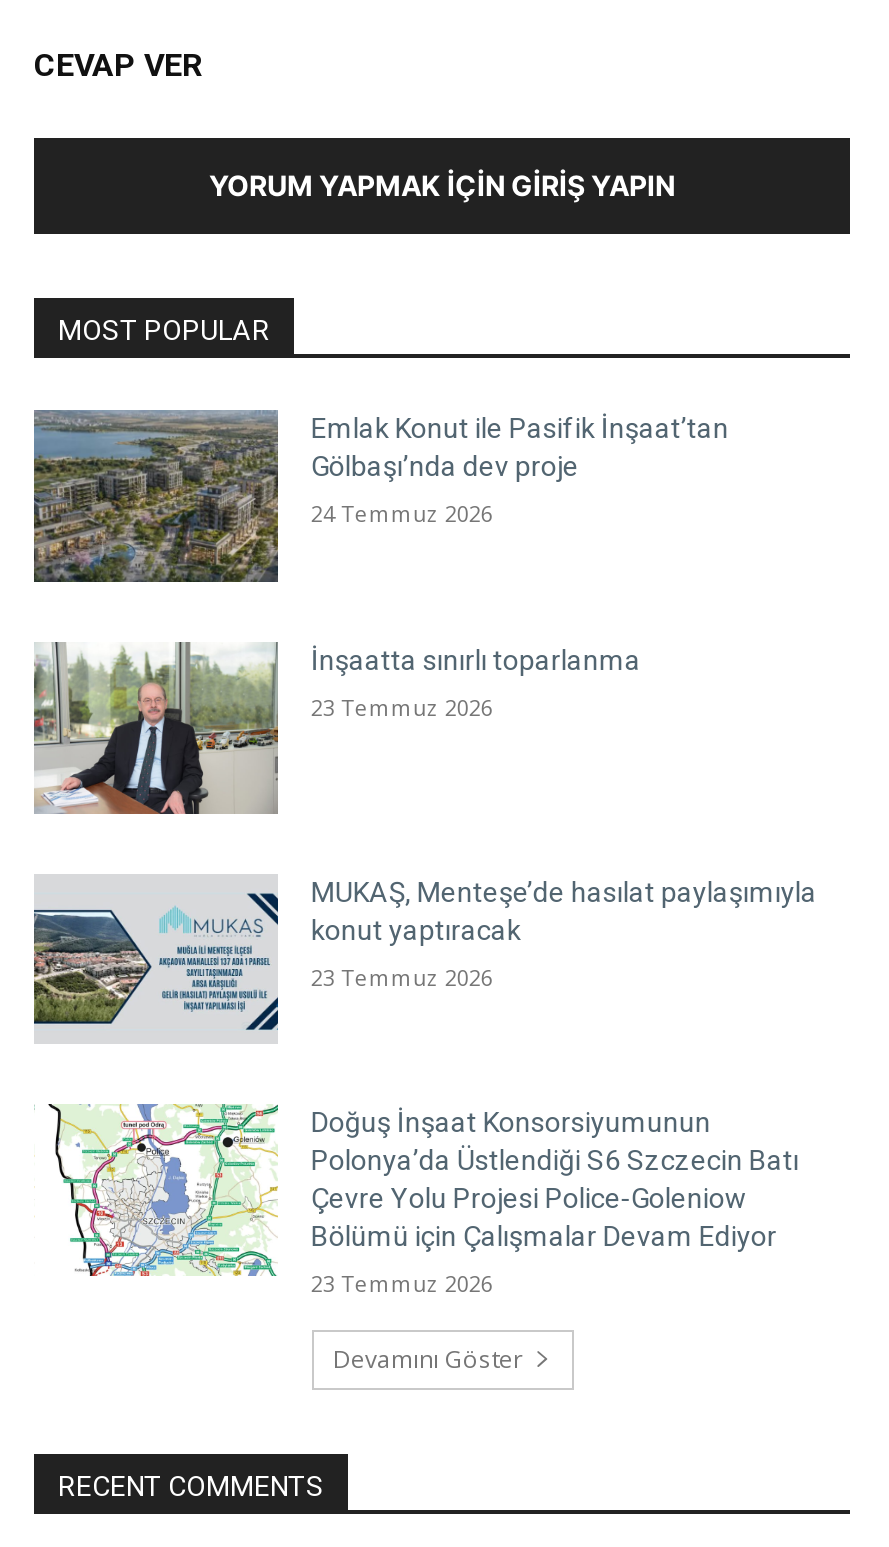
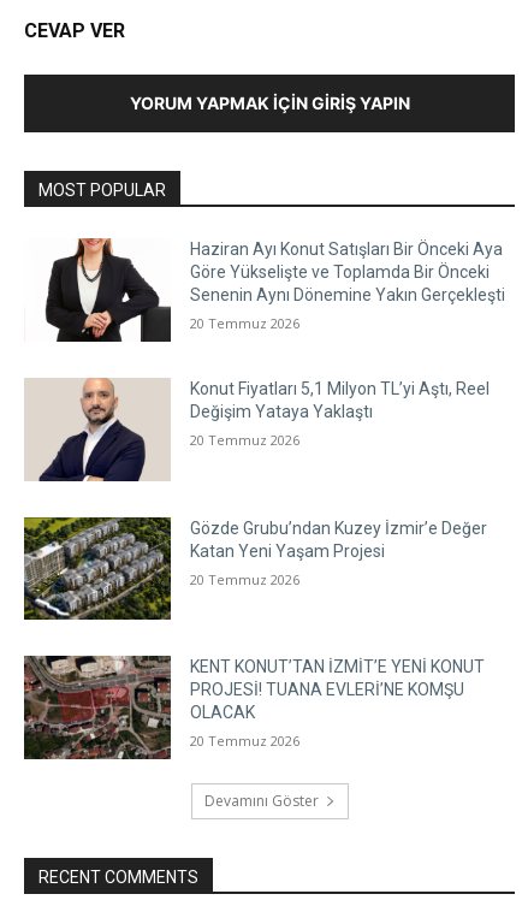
- [image]
- Emlak Konut ile Pasifik İnşaat’tan
- Gölbaşı’nda dev proje
+ [image]
+ Haziran Ayı Konut Satışları Bir Önceki Aya
+ Göre Yükselişte ve Toplamda Bir Önceki
+ Senenin Aynı Dönemine Yakın Gerçekleşti

- 24 Temmuz 2026
+ 20 Temmuz 2026

- [image]
- İnşaatta sınırlı toparlanma
+ [image]
+ Konut Fiyatları 5,1 Milyon TL’yi Aştı, Reel
+ Değişim Yataya Yaklaştı

- 23 Temmuz 2026
+ 20 Temmuz 2026

- [image]
- MUKAŞ, Menteşe’de hasılat paylaşımıyla
- konut yaptıracak
+ [image]
+ Gözde Grubu’ndan Kuzey İzmir’e Değer
+ Katan Yeni Yaşam Projesi

- 23 Temmuz 2026
+ 20 Temmuz 2026

- [image]
- Doğuş İnşaat Konsorsiyumunun
- Polonya’da Üstlendiği S6 Szczecin Batı
- Çevre Yolu Projesi Police-Goleniow
- Bölümü için Çalışmalar Devam Ediyor
+ [image]
+ KENT KONUT’TAN İZMİT’E YENİ KONUT
+ PROJESİ! TUANA EVLERİ’NE KOMŞU
+ OLACAK

- 23 Temmuz 2026
+ 20 Temmuz 2026
